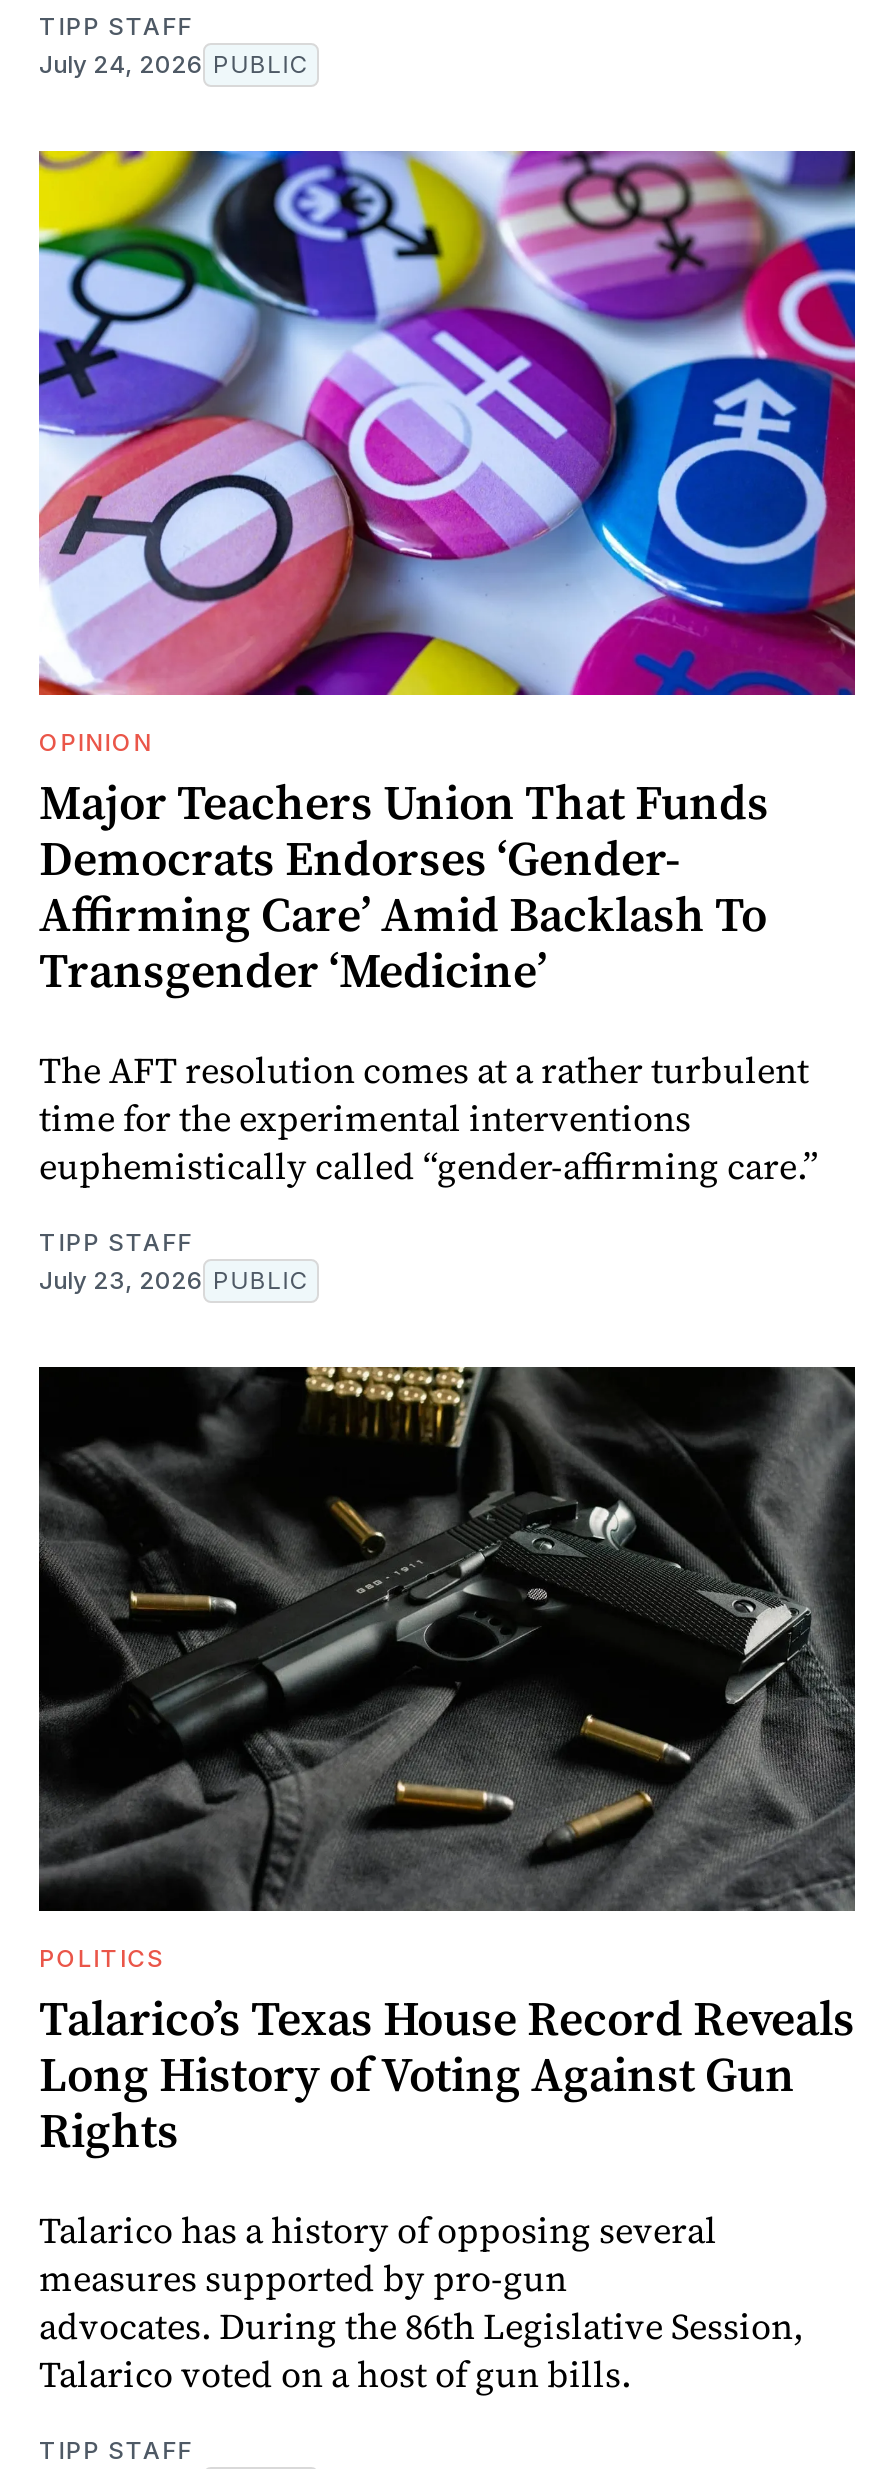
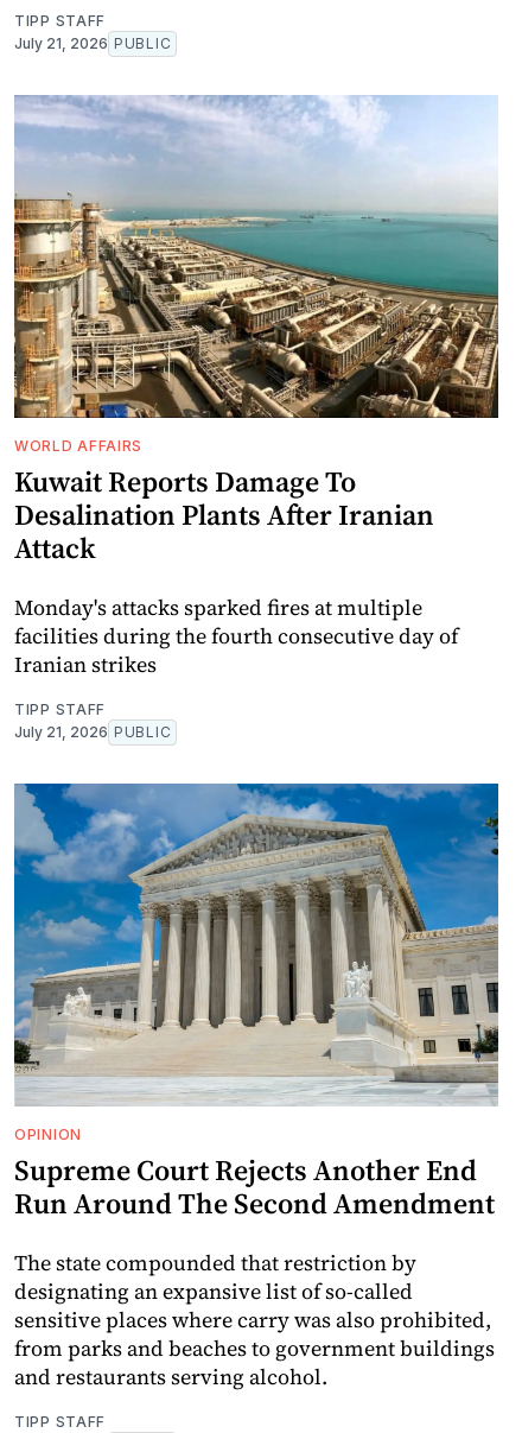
- July 24, 2026 PUBLIC
+ July 21, 2026 PUBLIC

- [image]
- OPINION
- Major Teachers Union That Funds
- Democrats Endorses ‘Gender-
- Affirming Care’ Amid Backlash To
- Transgender ‘Medicine’
+ [image]
+ WORLD AFFAIRS
+ Kuwait Reports Damage To
+ Desalination Plants After Iranian
+ Attack

- The AFT resolution comes at a rather turbulent
- time for the experimental interventions
- euphemistically called “gender-affirming care.”
+ Monday's attacks sparked fires at multiple
+ facilities during the fourth consecutive day of
+ Iranian strikes

- July 23, 2026 PUBLIC
+ July 21, 2026 PUBLIC

- [image]
- POLITICS
- Talarico’s Texas House Record Reveals
- Long History of Voting Against Gun
- Rights
+ [image]
+ OPINION
+ Supreme Court Rejects Another End
+ Run Around The Second Amendment

- Talarico has a history of opposing several
- measures supported by pro-gun
- advocates. During the 86th Legislative Session,
- Talarico voted on a host of gun bills.
+ The state compounded that restriction by
+ designating an expansive list of so-called
+ sensitive places where carry was also prohibited,
+ from parks and beaches to government buildings
+ and restaurants serving alcohol.
